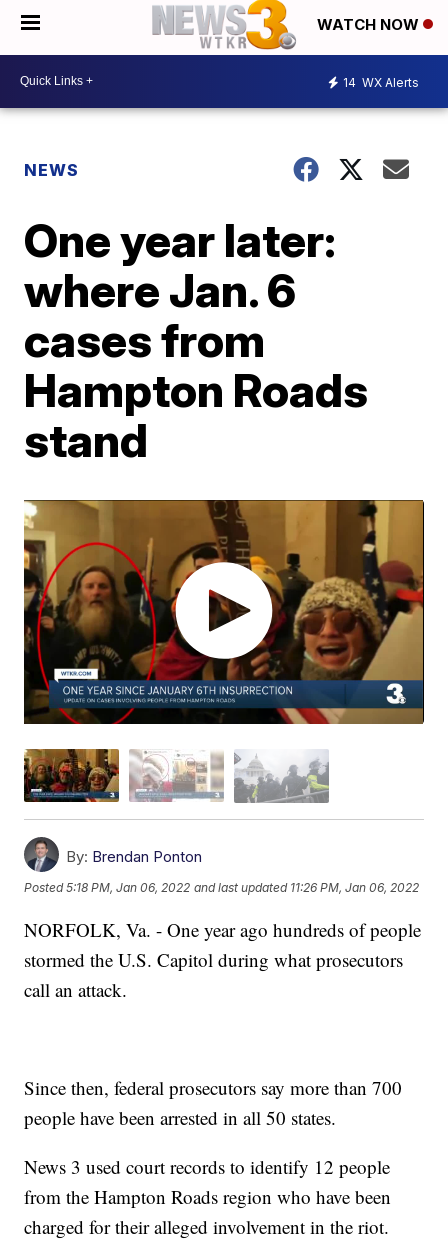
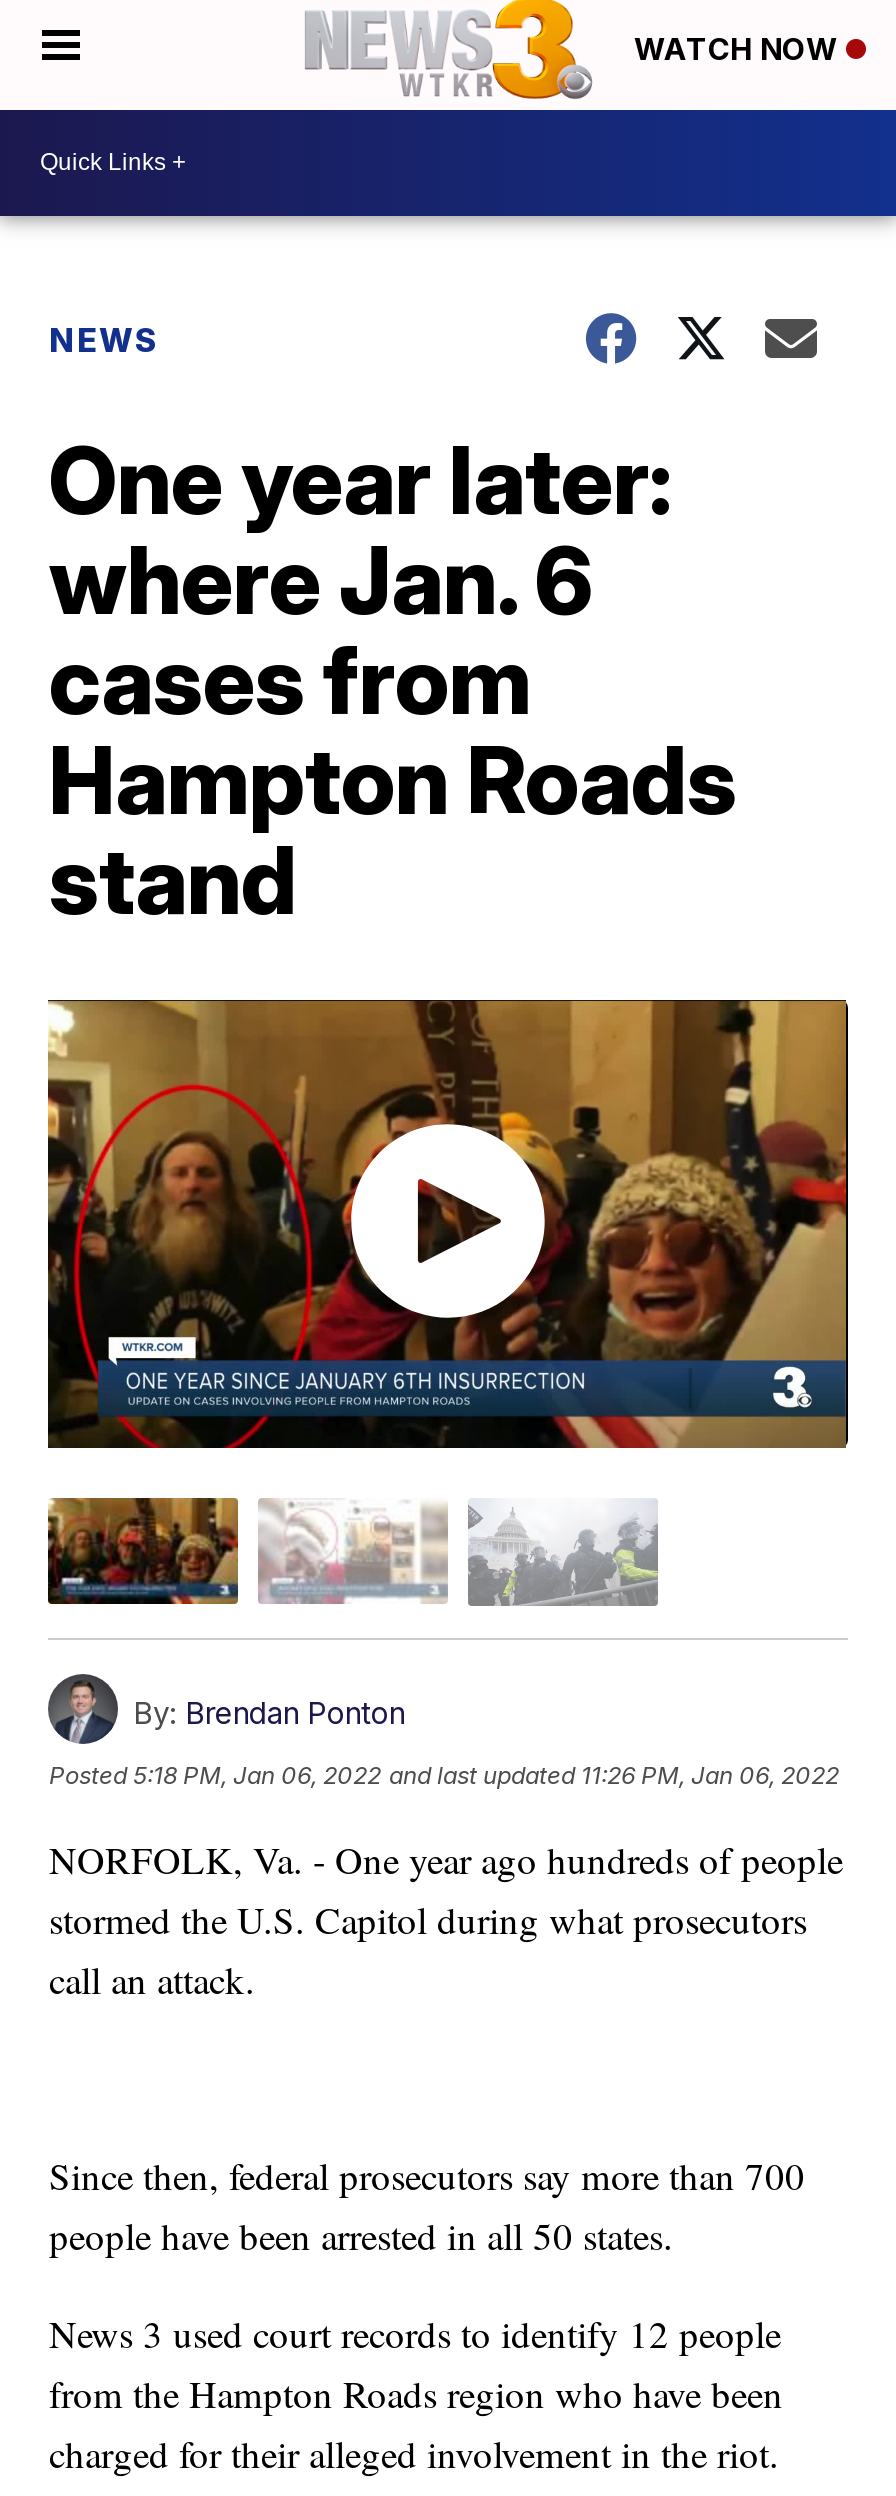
- 14 WX Alerts
